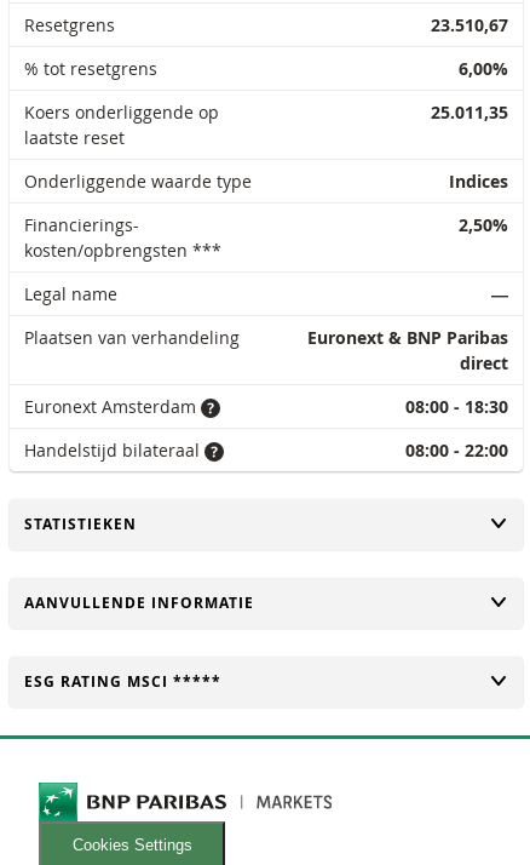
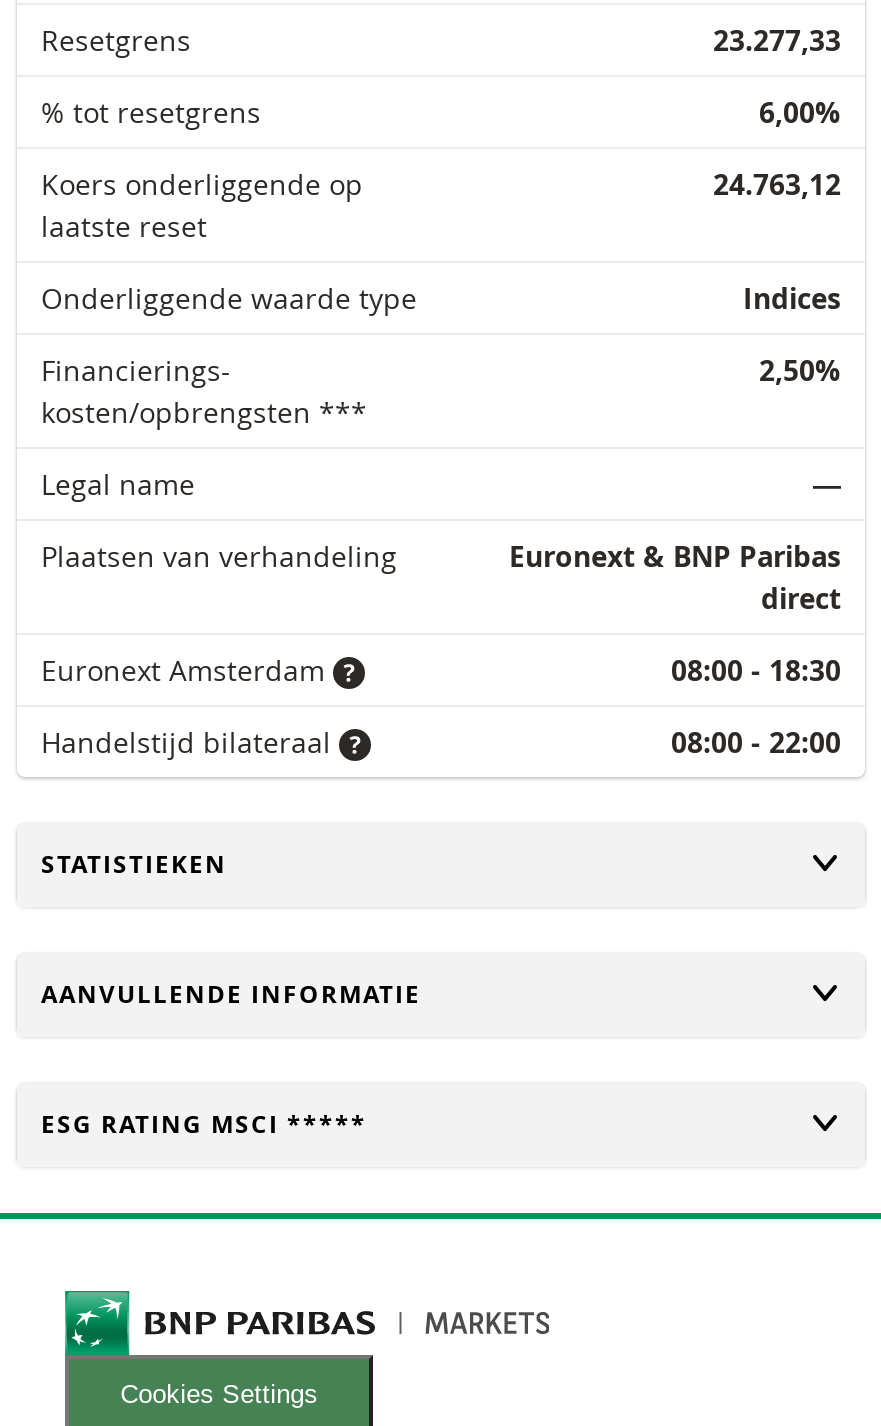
- 23.510,67
+ 23.277,33

- 25.011,35
+ 24.763,12
